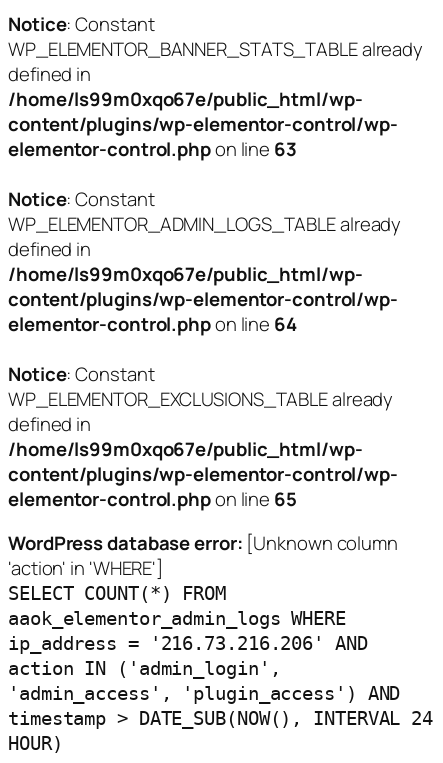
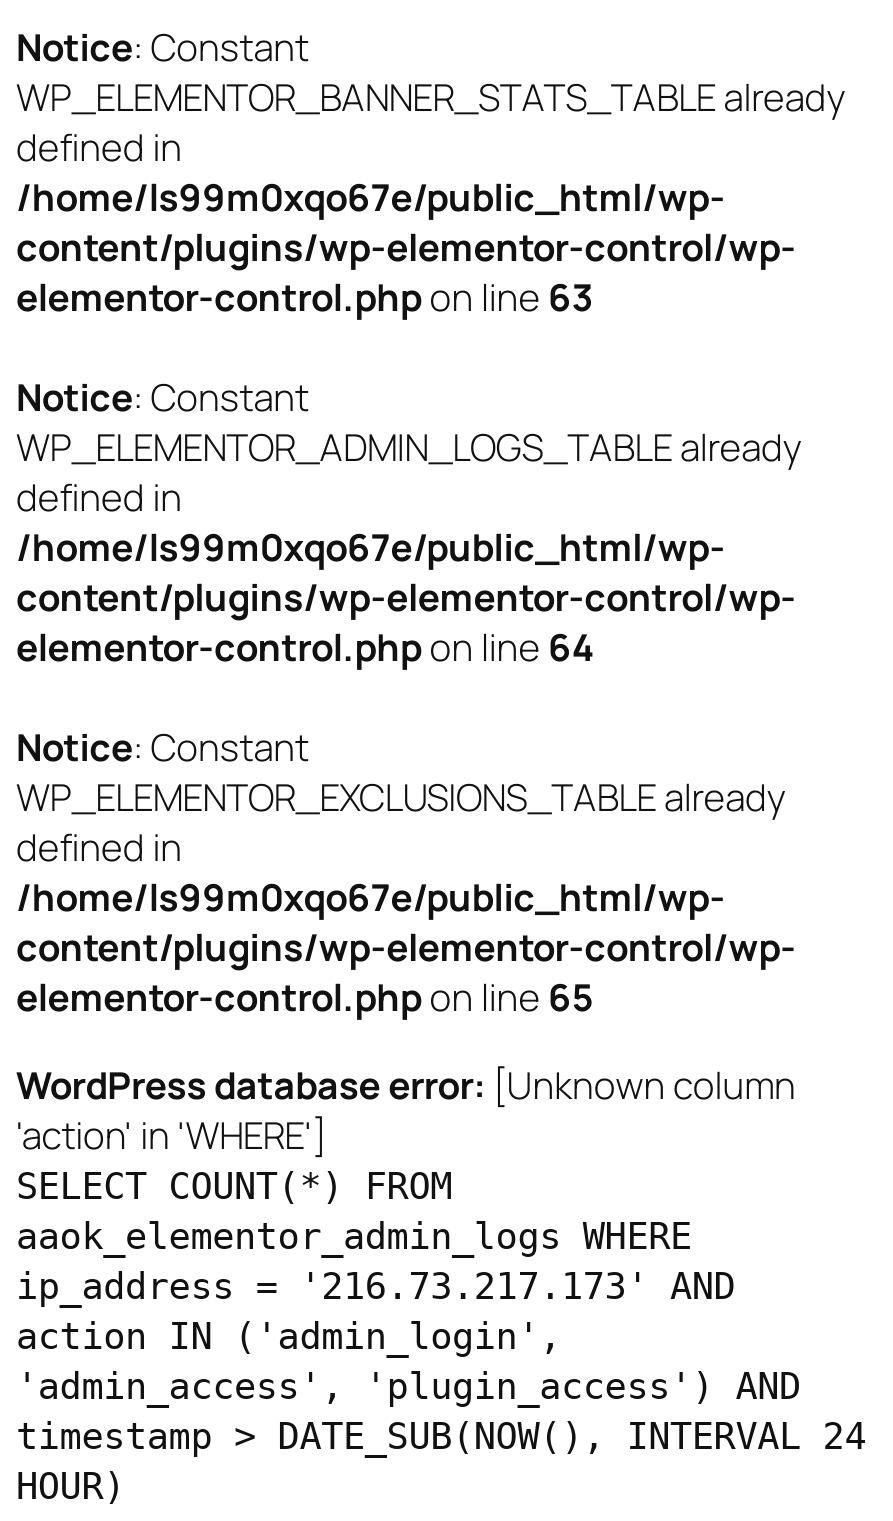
- ip_address = '216.73.216.206' AND
+ ip_address = '216.73.217.173' AND
